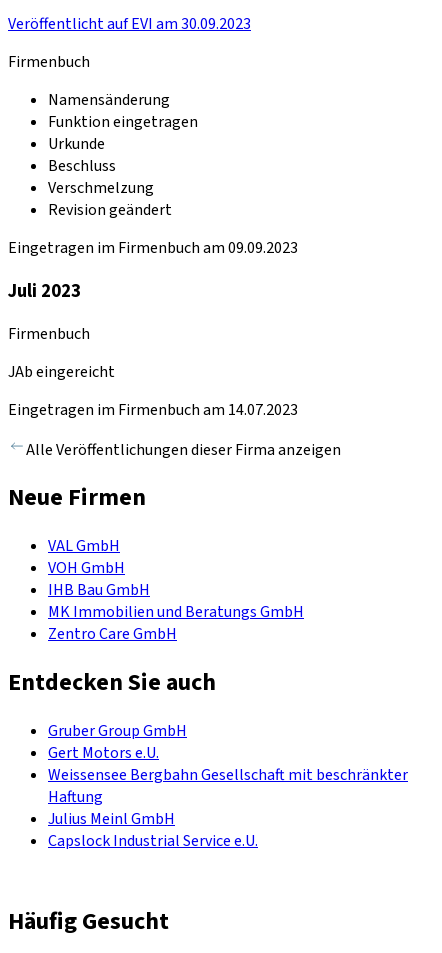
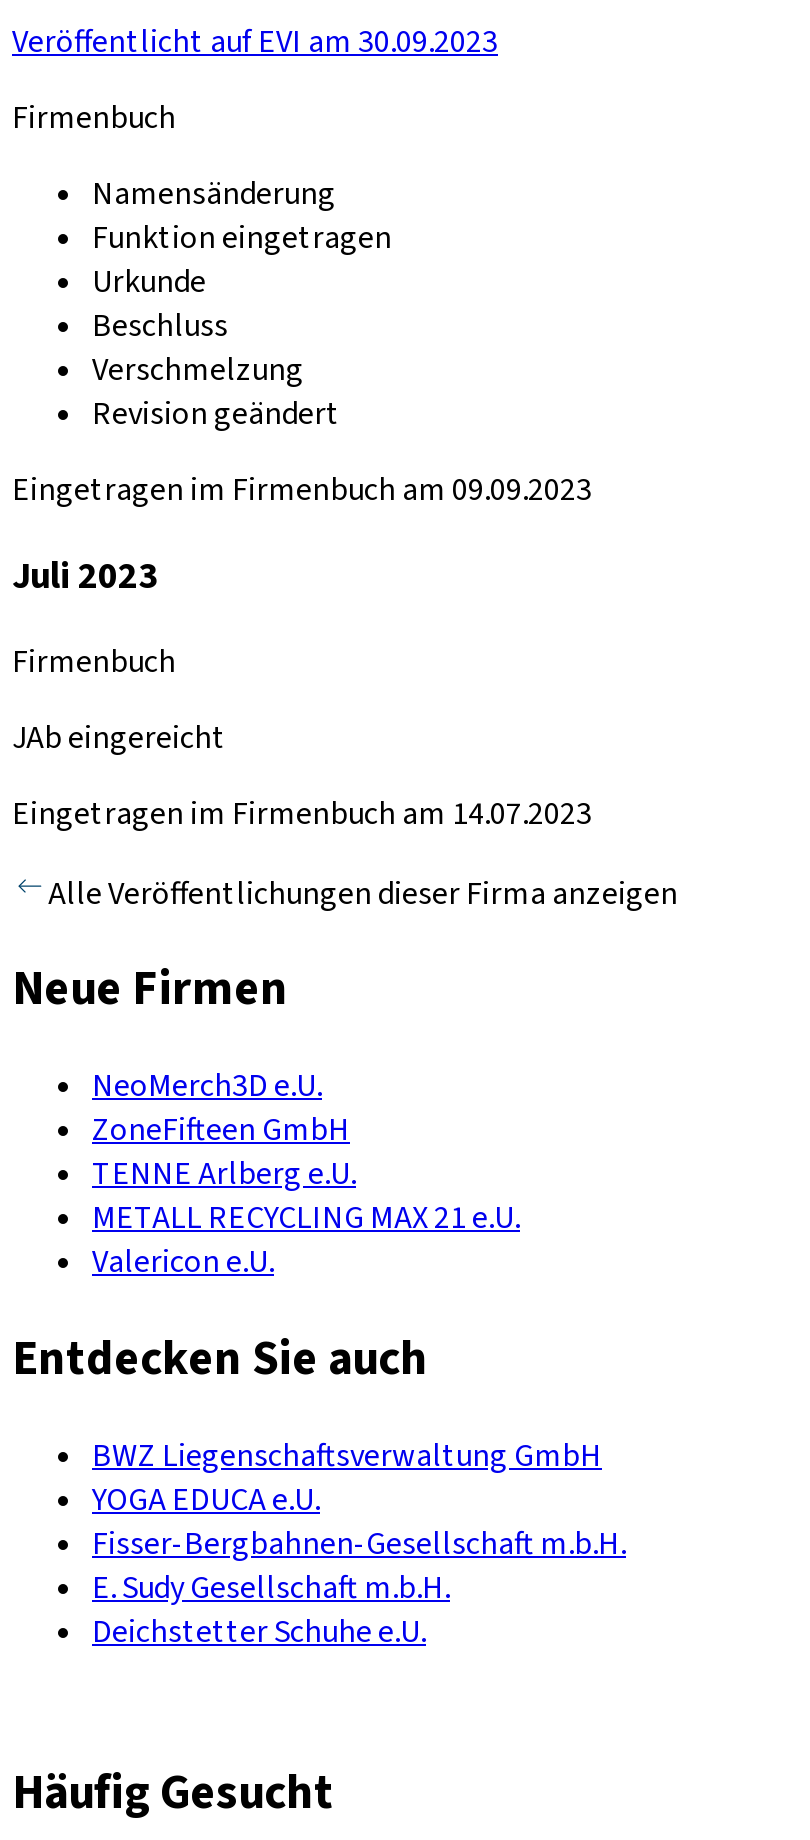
- VAL GmbH
- VOH GmbH
- IHB Bau GmbH
- MK Immobilien und Beratungs GmbH
- Zentro Care GmbH
+ NeoMerch3D e.U.
+ ZoneFifteen GmbH
+ TENNE Arlberg e.U.
+ METALL RECYCLING MAX 21 e.U.
+ Valericon e.U.

- Gruber Group GmbH
- Gert Motors e.U.
- Weissensee Bergbahn Gesellschaft mit beschränkter
- Haftung
- Julius Meinl GmbH
- Capslock Industrial Service e.U.
+ BWZ Liegenschaftsverwaltung GmbH
+ YOGA EDUCA e.U.
+ Fisser-Bergbahnen-Gesellschaft m.b.H.
+ E. Sudy Gesellschaft m.b.H.
+ Deichstetter Schuhe e.U.
